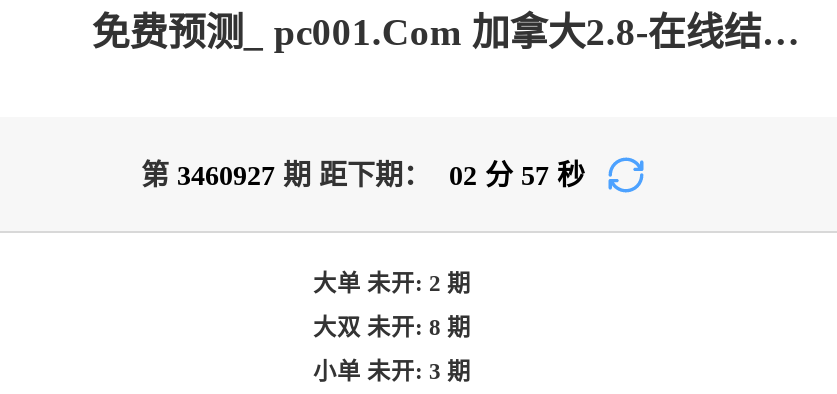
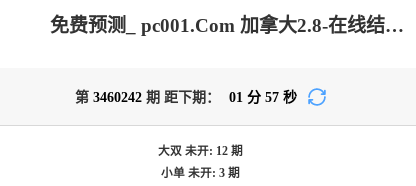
- 第3460927期 距下期： 02分 57秒
+ 第3460242期 距下期： 01分 57秒

- 大单未开: 2期
- 大双未开: 8期
+ 大双未开: 12期
